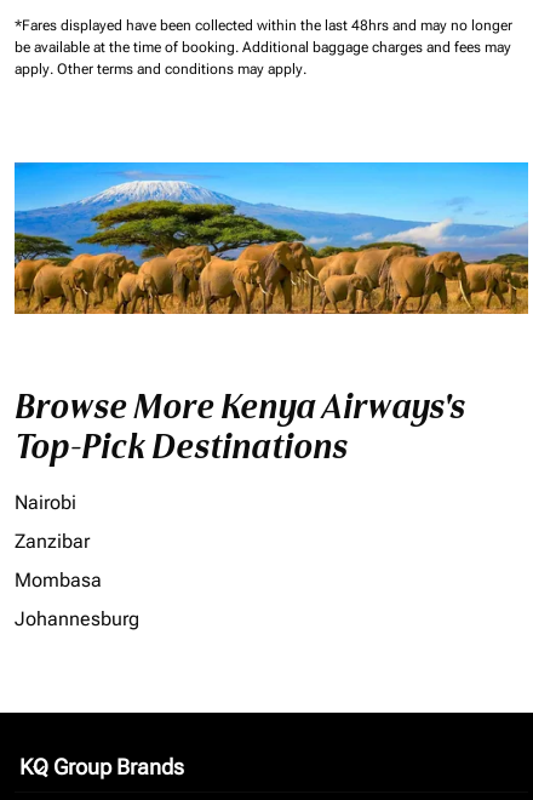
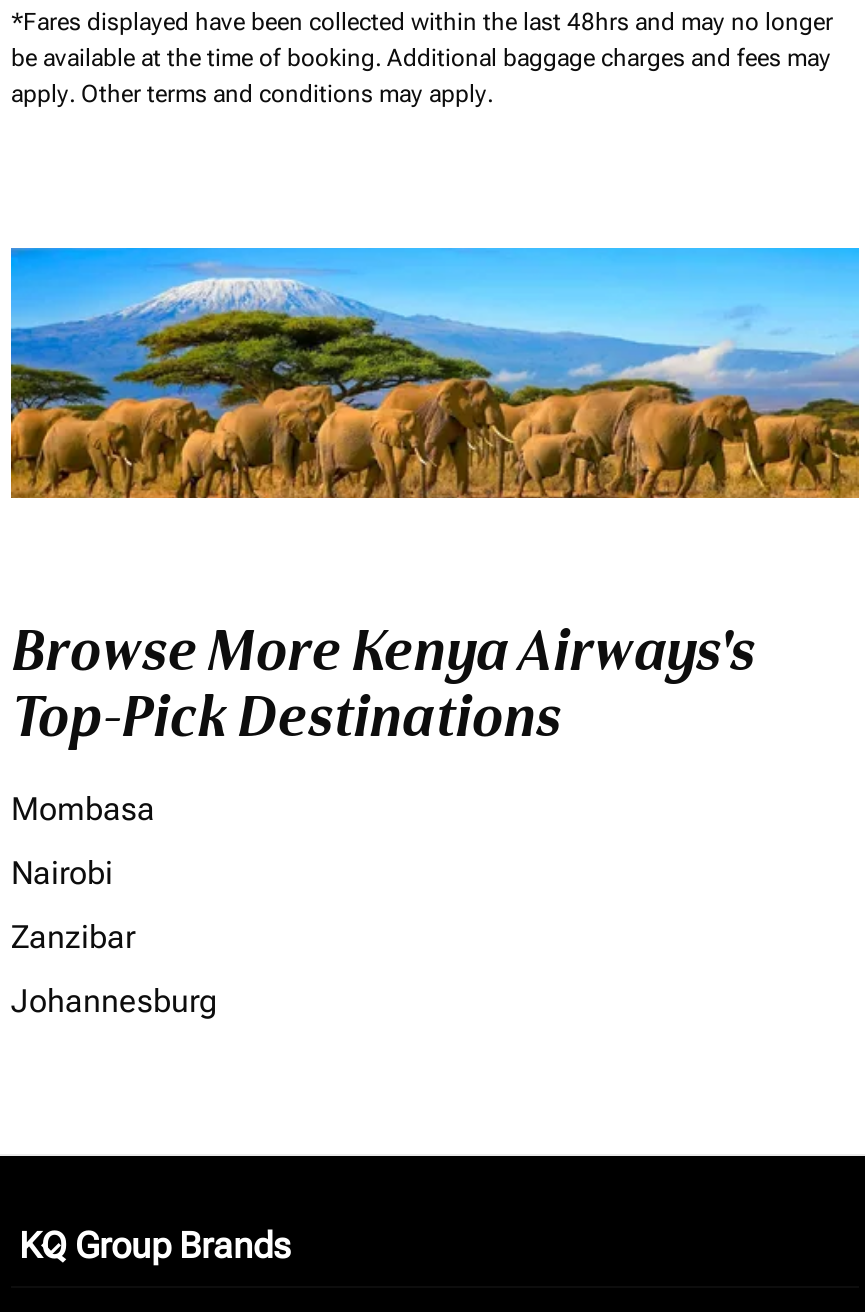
moved down: Nairobi | Zanzibar

moved up: Mombasa
